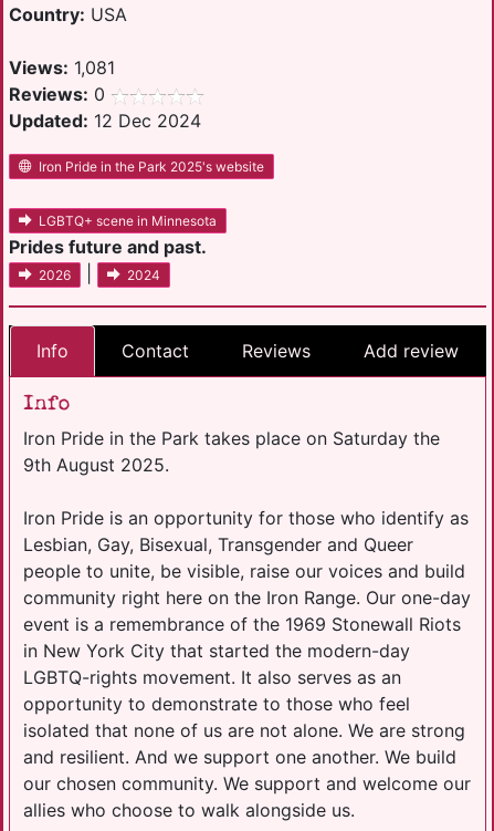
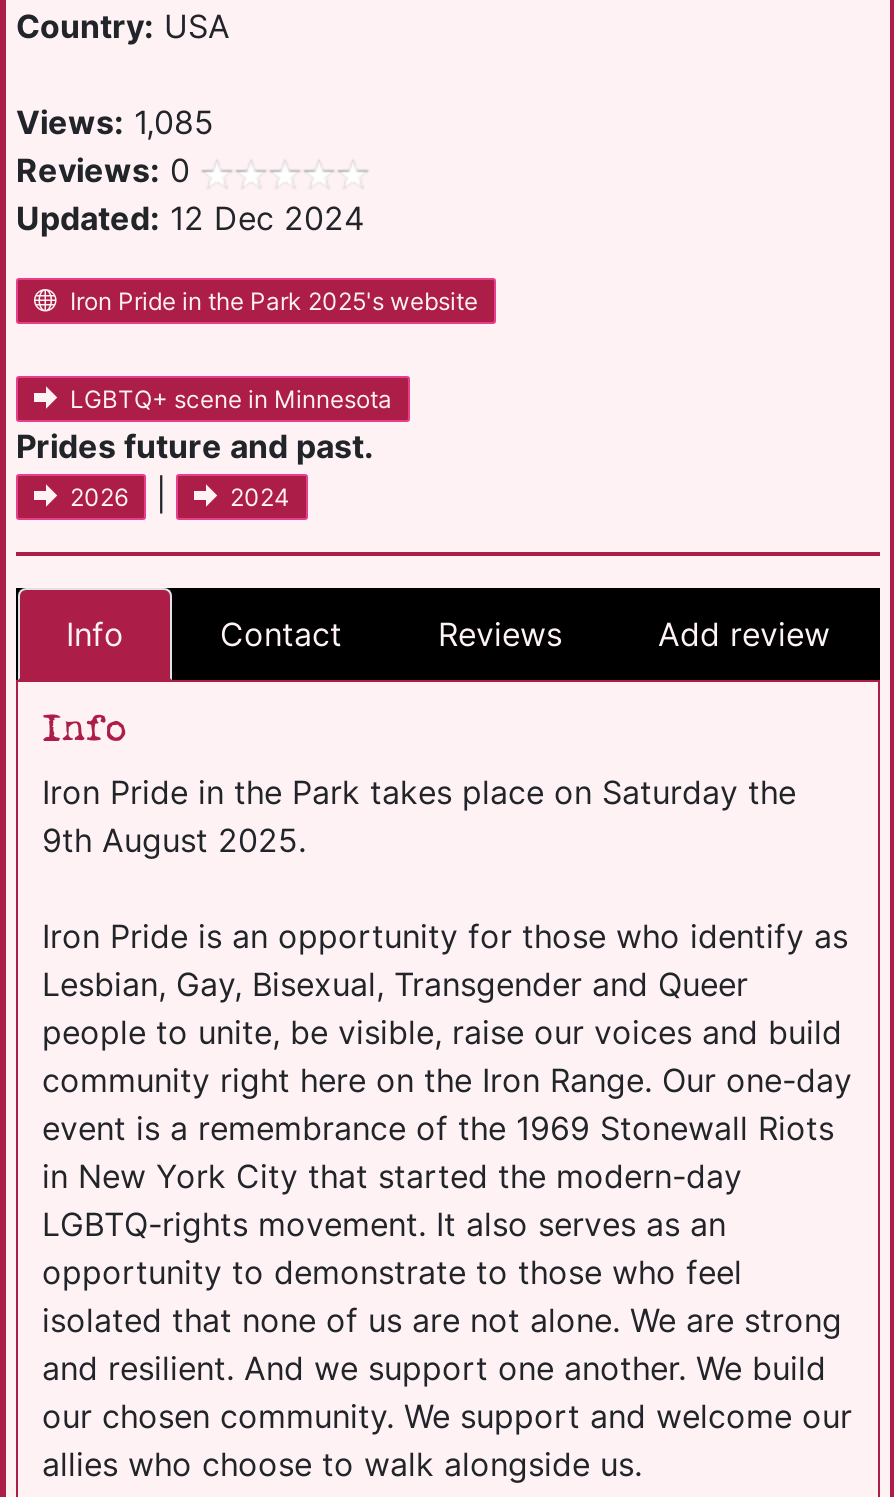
- Views: 1,081
+ Views: 1,085
